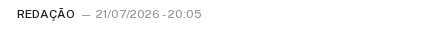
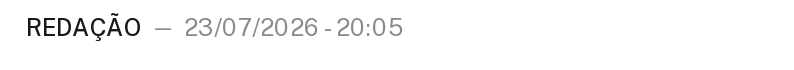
- REDAÇÃO 21/07/2026 - 20:05
+ REDAÇÃO 23/07/2026 - 20:05
